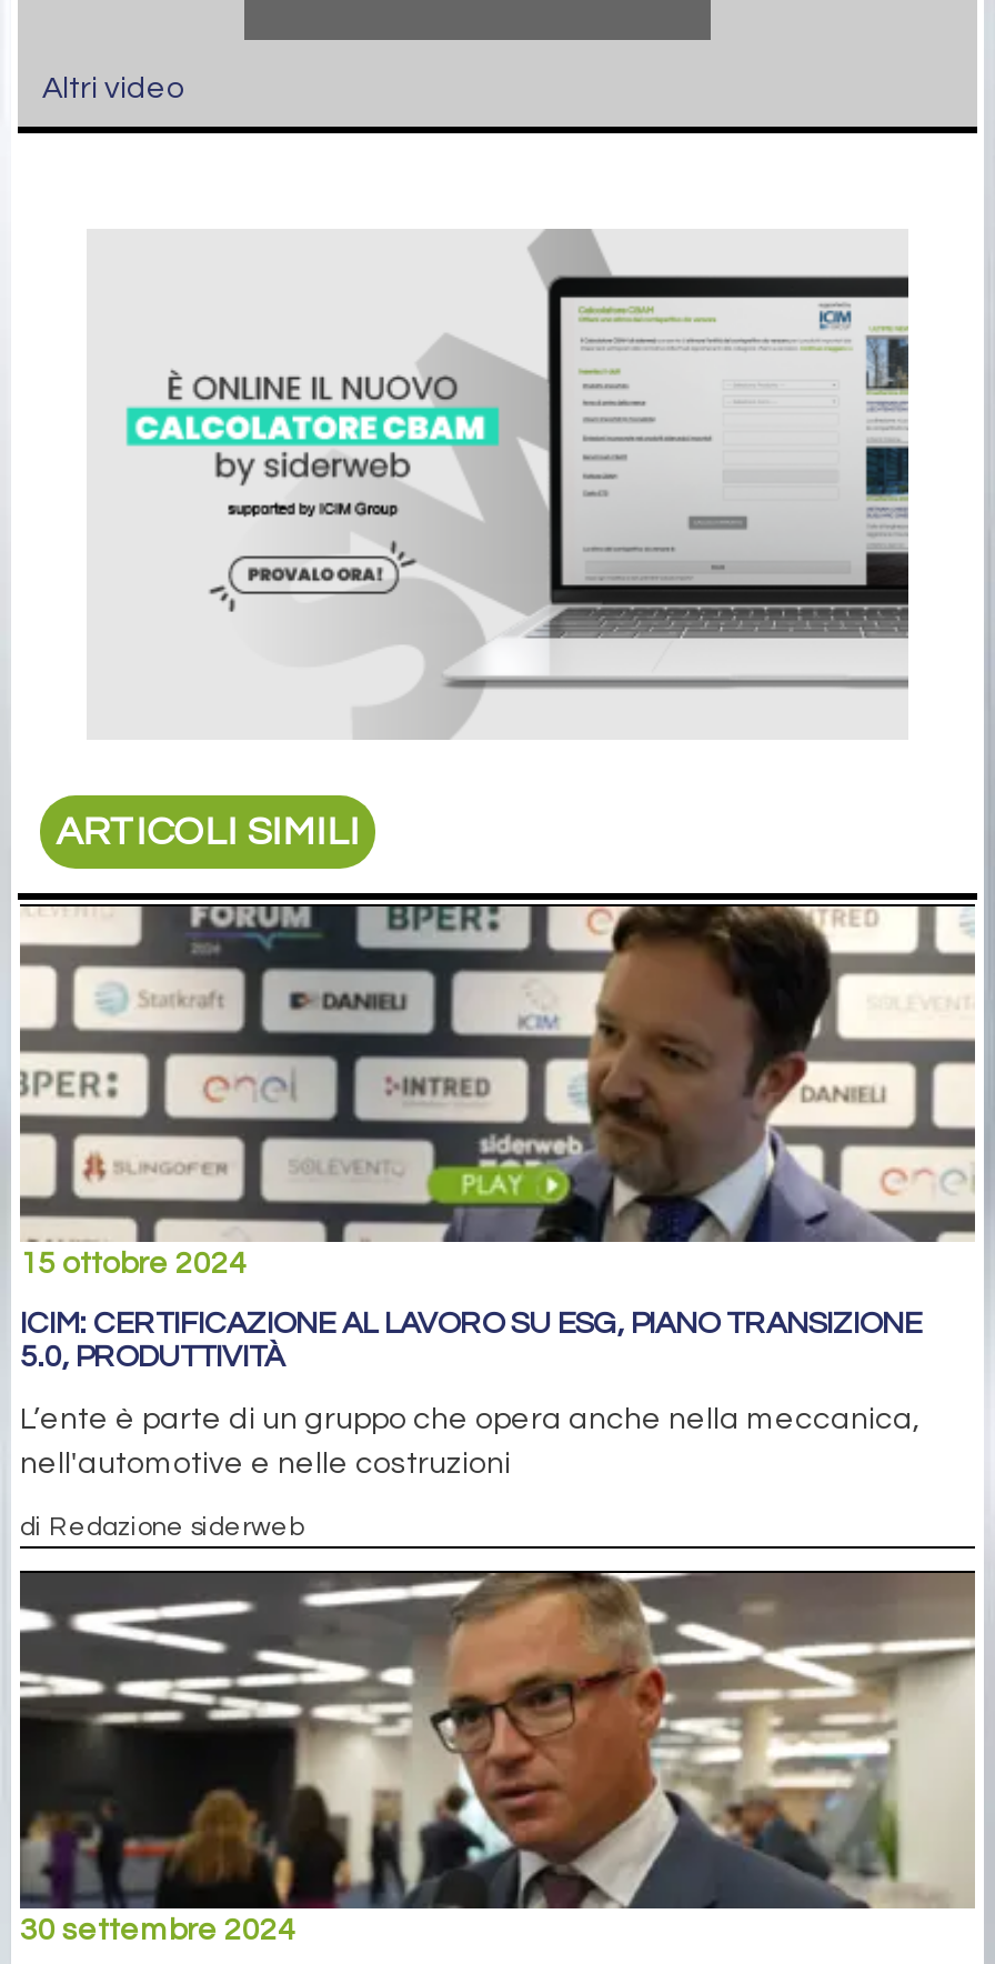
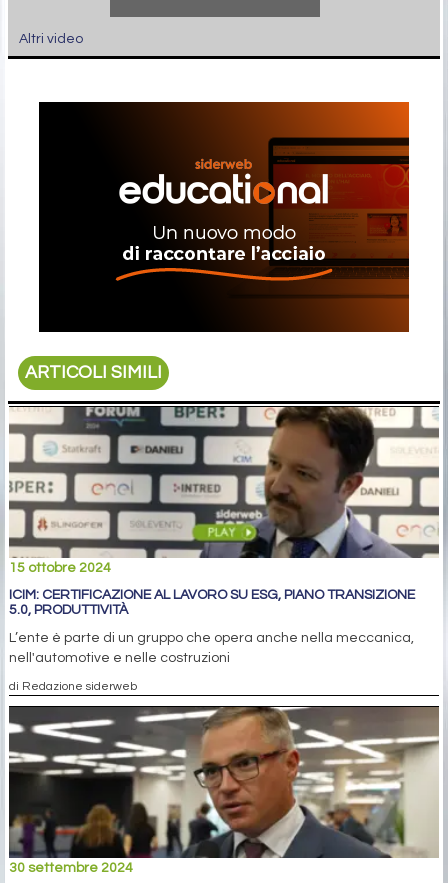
- [image]
+ [image]
